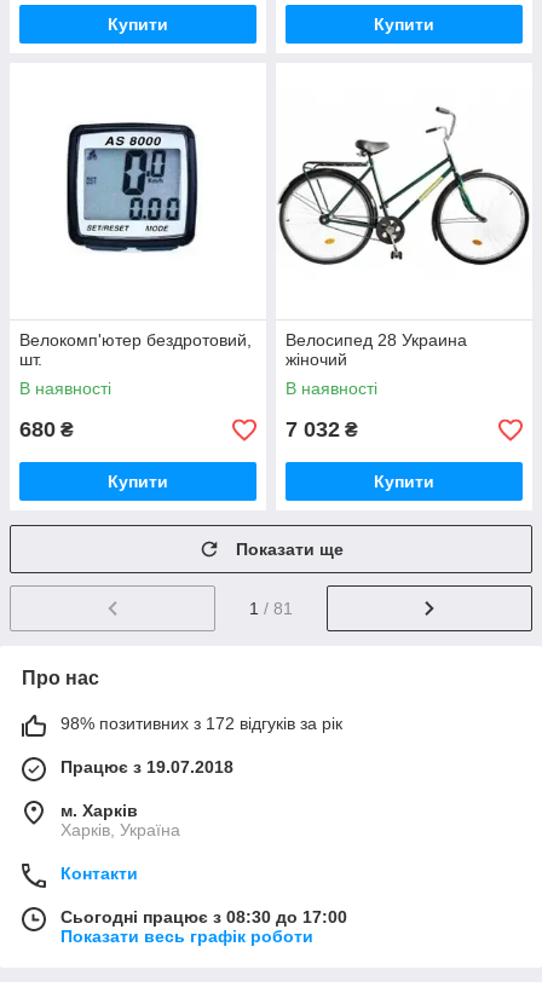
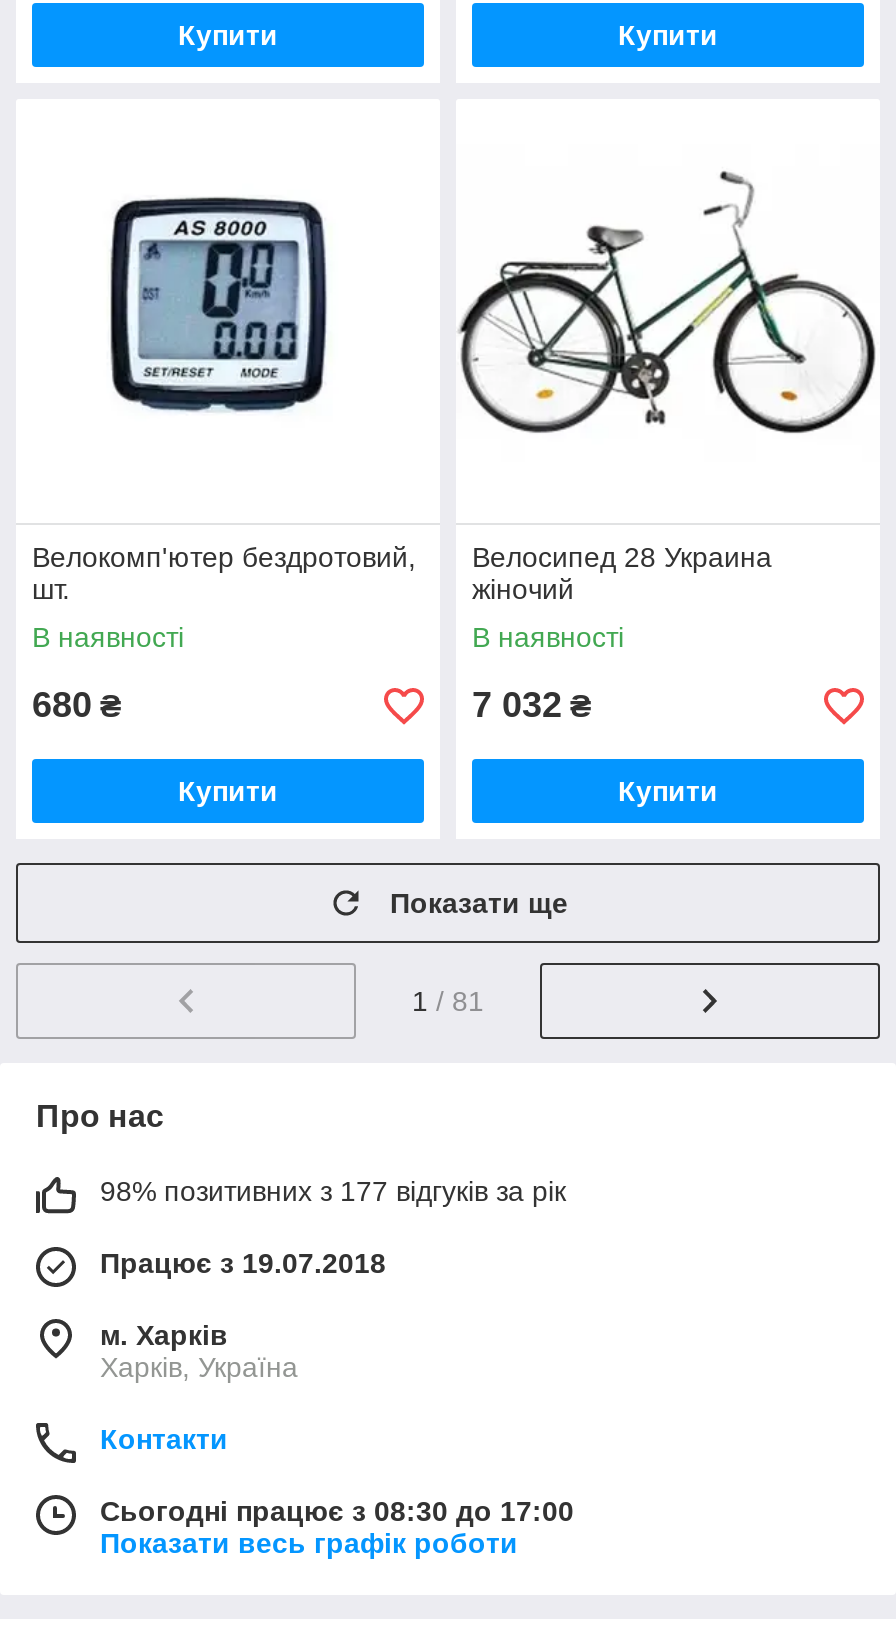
- 98% позитивних з 172 відгуків за рік
+ 98% позитивних з 177 відгуків за рік
